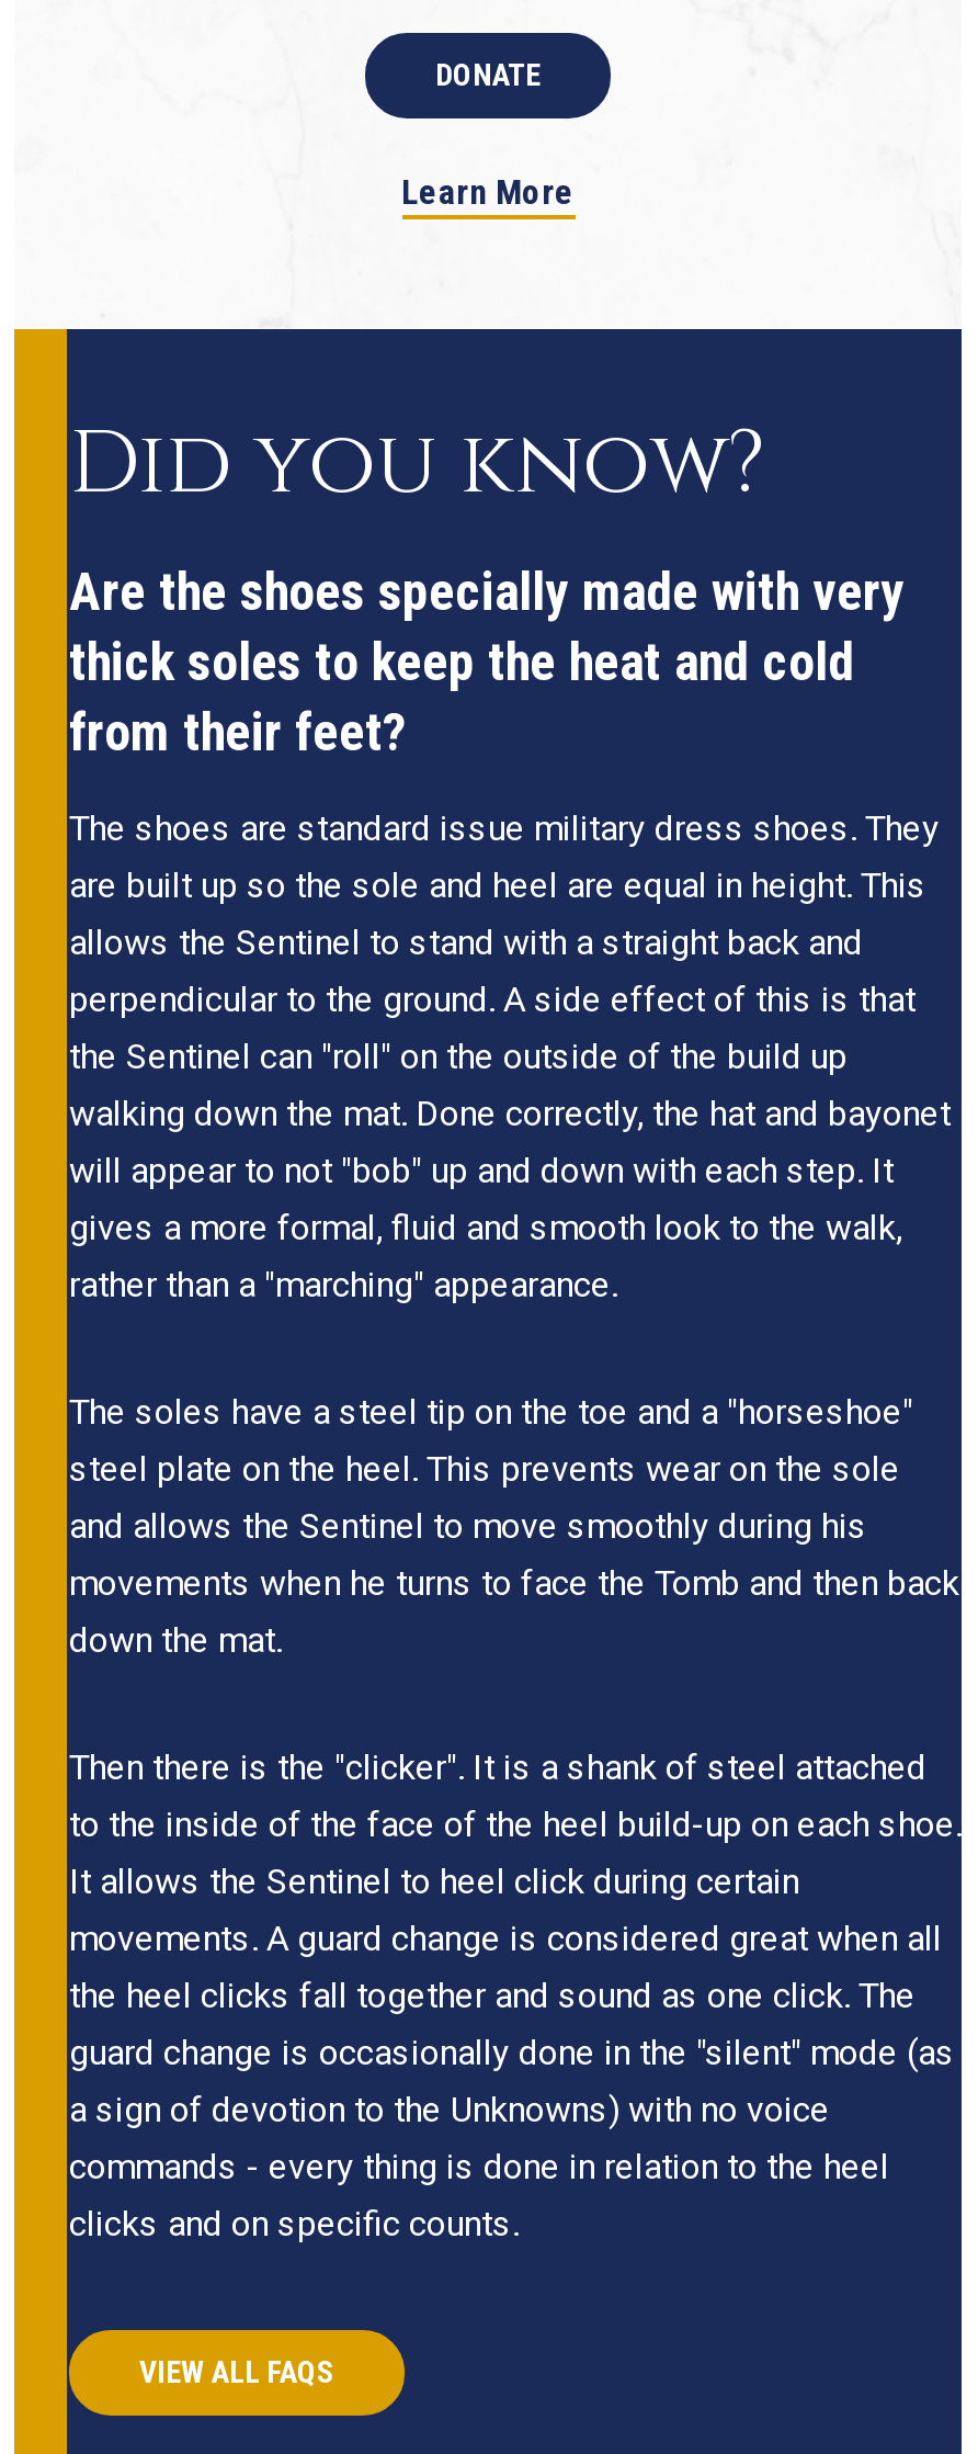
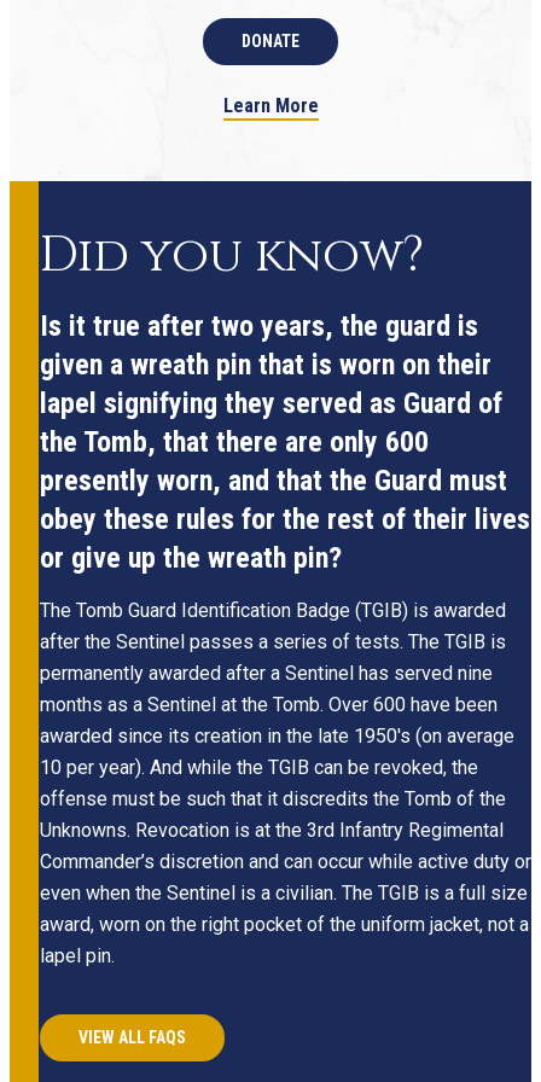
- Are the shoes specially made with very
- thick soles to keep the heat and cold
- from their feet?
- The shoes are standard issue military dress shoes. They
- are built up so the sole and heel are equal in height. This
- allows the Sentinel to stand with a straight back and
- perpendicular to the ground. A side effect of this is that
- the Sentinel can "roll" on the outside of the build up
- walking down the mat. Done correctly, the hat and bayonet
- will appear to not "bob" up and down with each step. It
- gives a more formal, fluid and smooth look to the walk,
- rather than a "marching" appearance.
- The soles have a steel tip on the toe and a "horseshoe"
- steel plate on the heel. This prevents wear on the sole
- and allows the Sentinel to move smoothly during his
- movements when he turns to face the Tomb and then back
- down the mat.
- Then there is the "clicker". It is a shank of steel attached
- to the inside of the face of the heel build-up on each shoe.
- It allows the Sentinel to heel click during certain
- movements. A guard change is considered great when all
- the heel clicks fall together and sound as one click. The
- guard change is occasionally done in the "silent" mode (as
- a sign of devotion to the Unknowns) with no voice
- commands - every thing is done in relation to the heel
- clicks and on specific counts.
+ Is it true after two years, the guard is
+ given a wreath pin that is worn on their
+ lapel signifying they served as Guard of
+ the Tomb, that there are only 600
+ presently worn, and that the Guard must
+ obey these rules for the rest of their lives
+ or give up the wreath pin?
+ The Tomb Guard Identification Badge (TGIB) is awarded
+ after the Sentinel passes a series of tests. The TGIB is
+ permanently awarded after a Sentinel has served nine
+ months as a Sentinel at the Tomb. Over 600 have been
+ awarded since its creation in the late 1950's (on average
+ 10 per year). And while the TGIB can be revoked, the
+ offense must be such that it discredits the Tomb of the
+ Unknowns. Revocation is at the 3rd Infantry Regimental
+ Commander’s discretion and can occur while active duty or
+ even when the Sentinel is a civilian. The TGIB is a full size
+ award, worn on the right pocket of the uniform jacket, not a
+ lapel pin.
